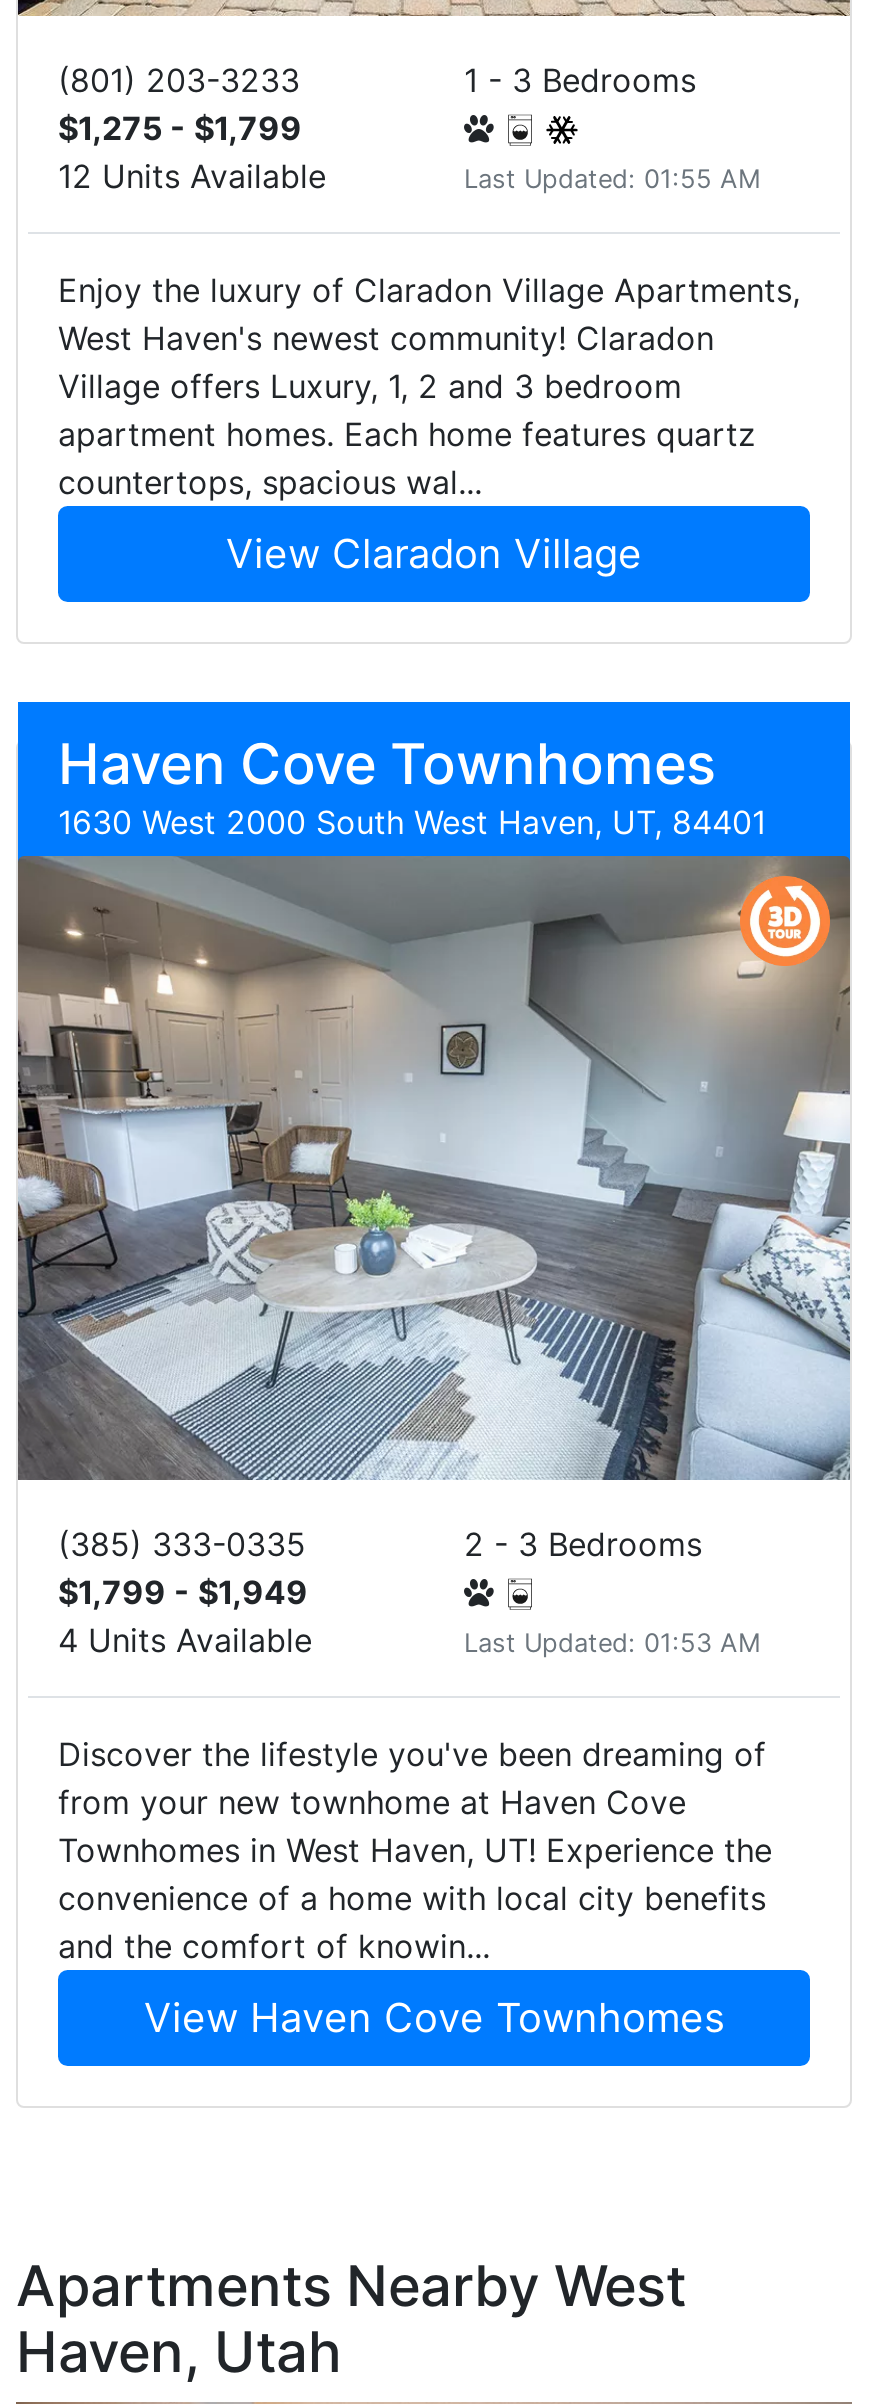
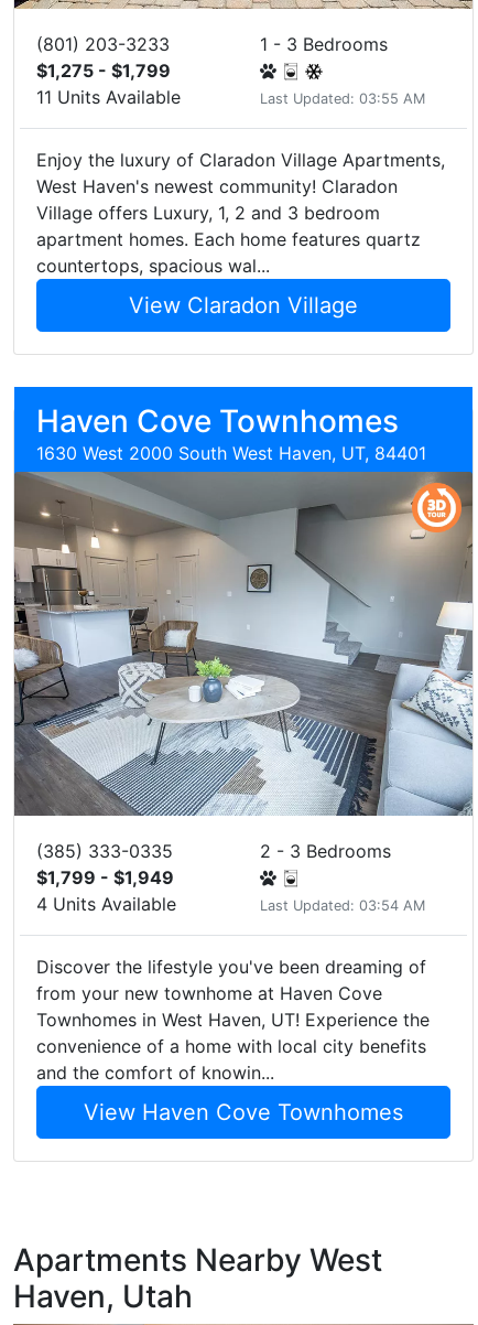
- 12 Units Available
+ 11 Units Available

- Last Updated: 01:55 AM
+ Last Updated: 03:55 AM

- Last Updated: 01:53 AM
+ Last Updated: 03:54 AM
